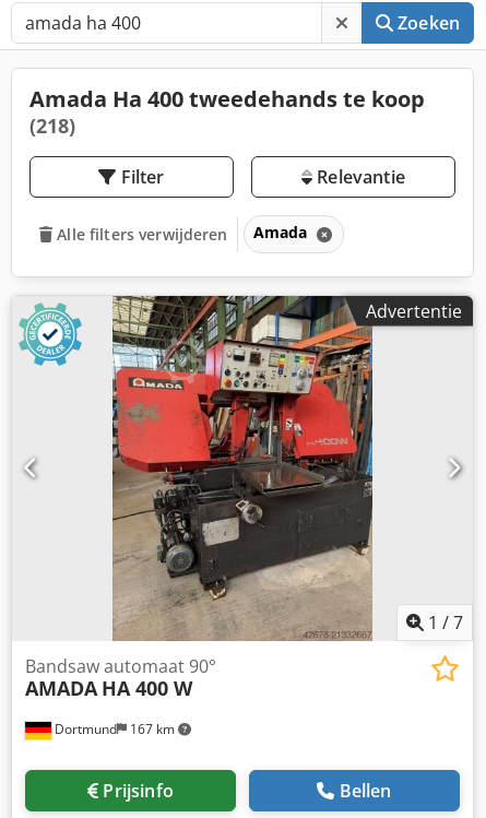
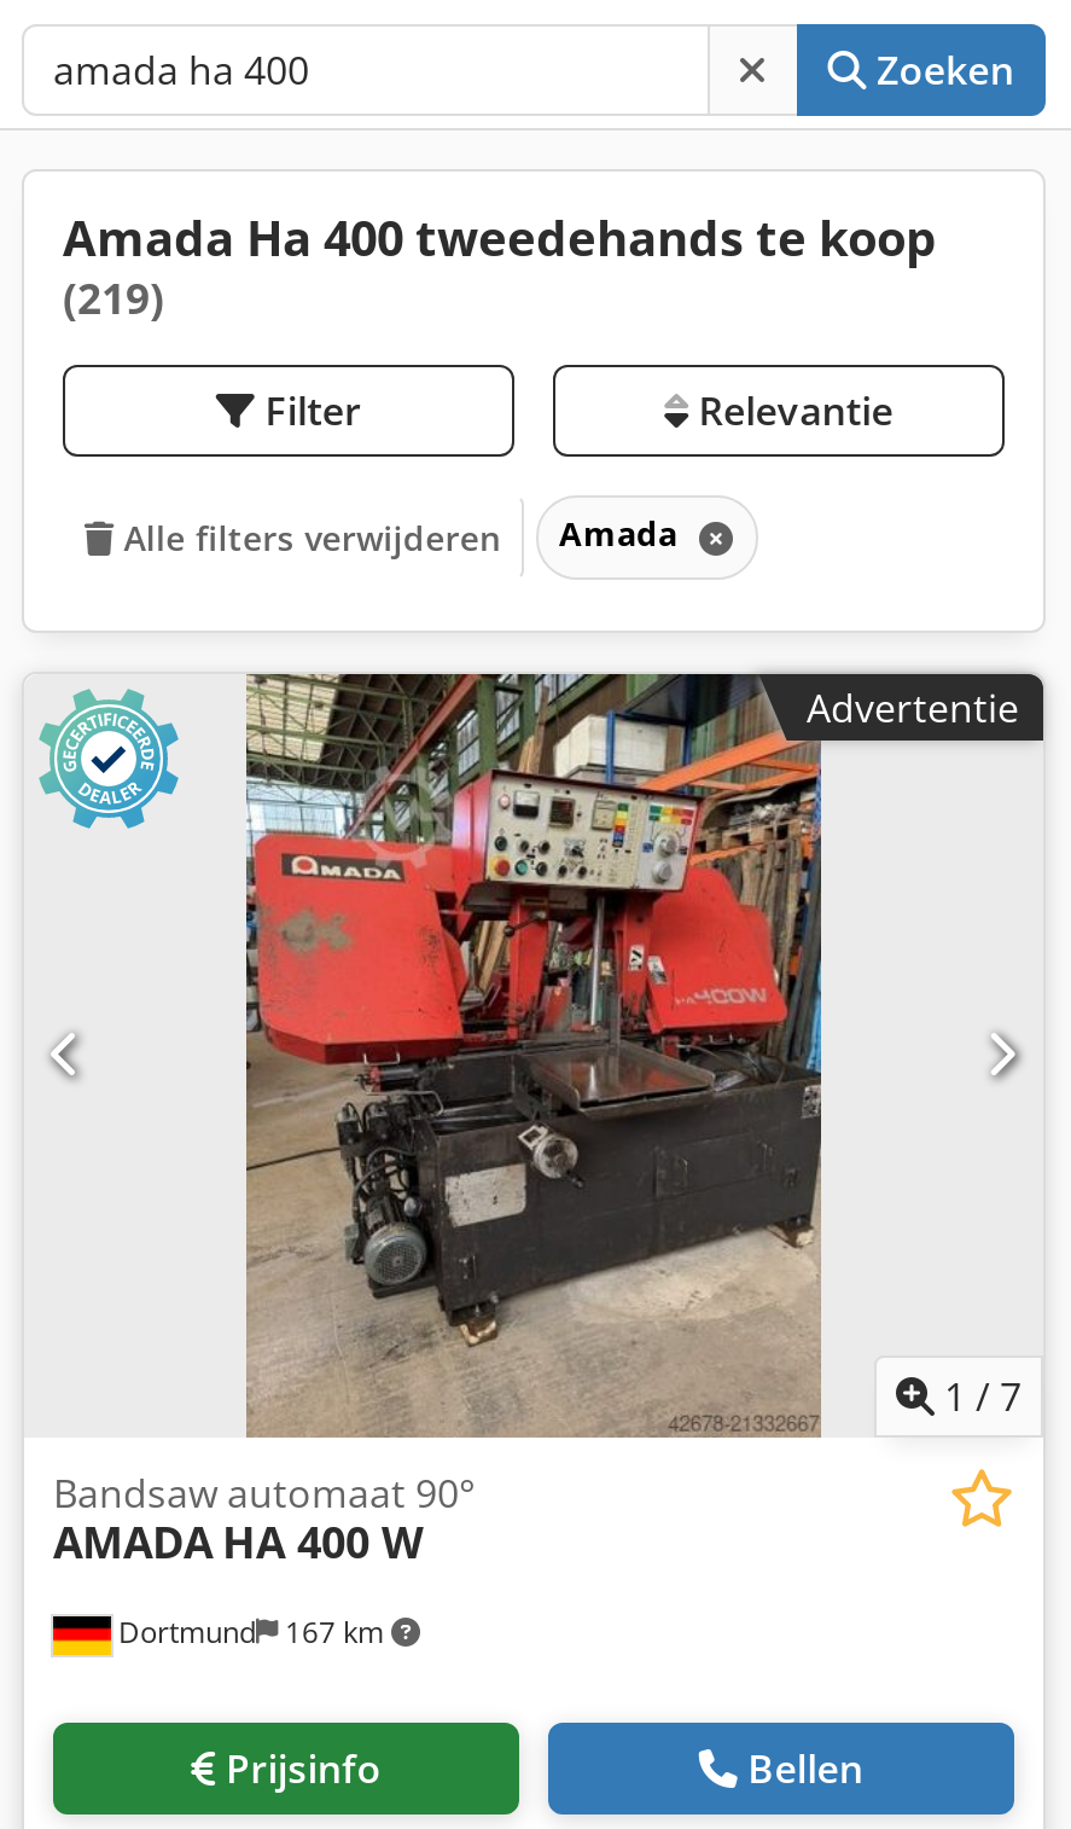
- (218)
+ (219)
